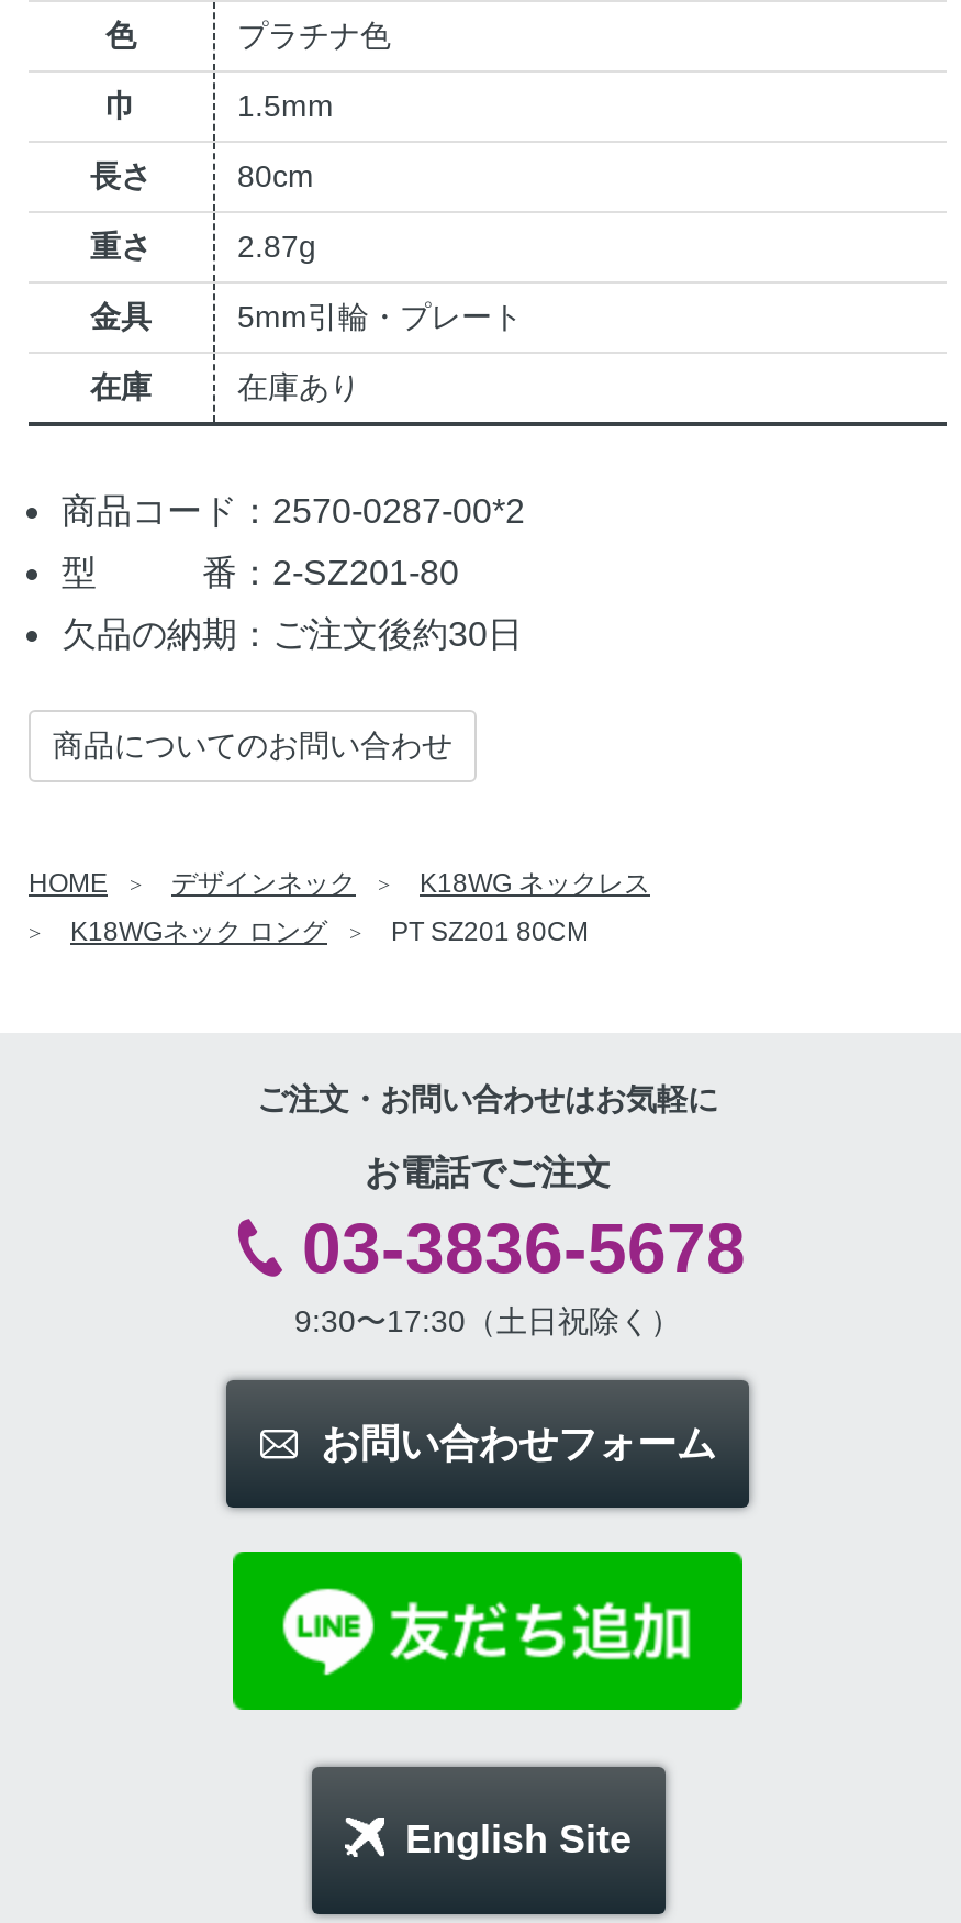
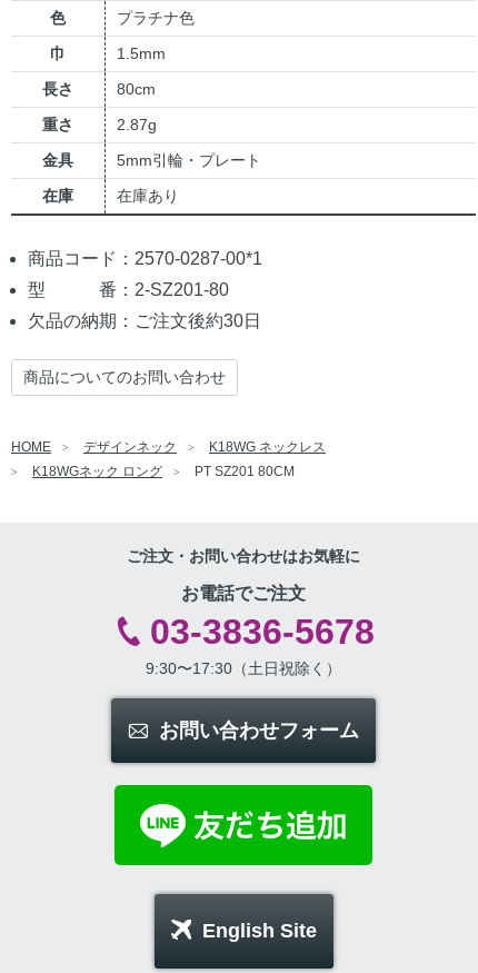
- 商品コード：2570-0287-00*2
+ 商品コード：2570-0287-00*1
